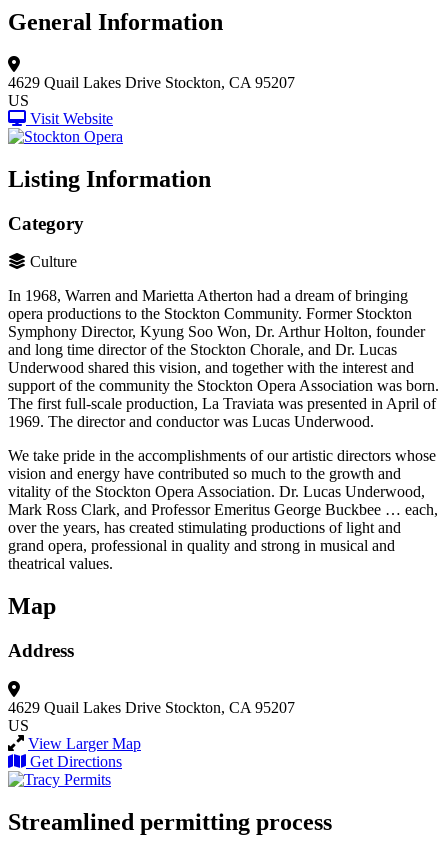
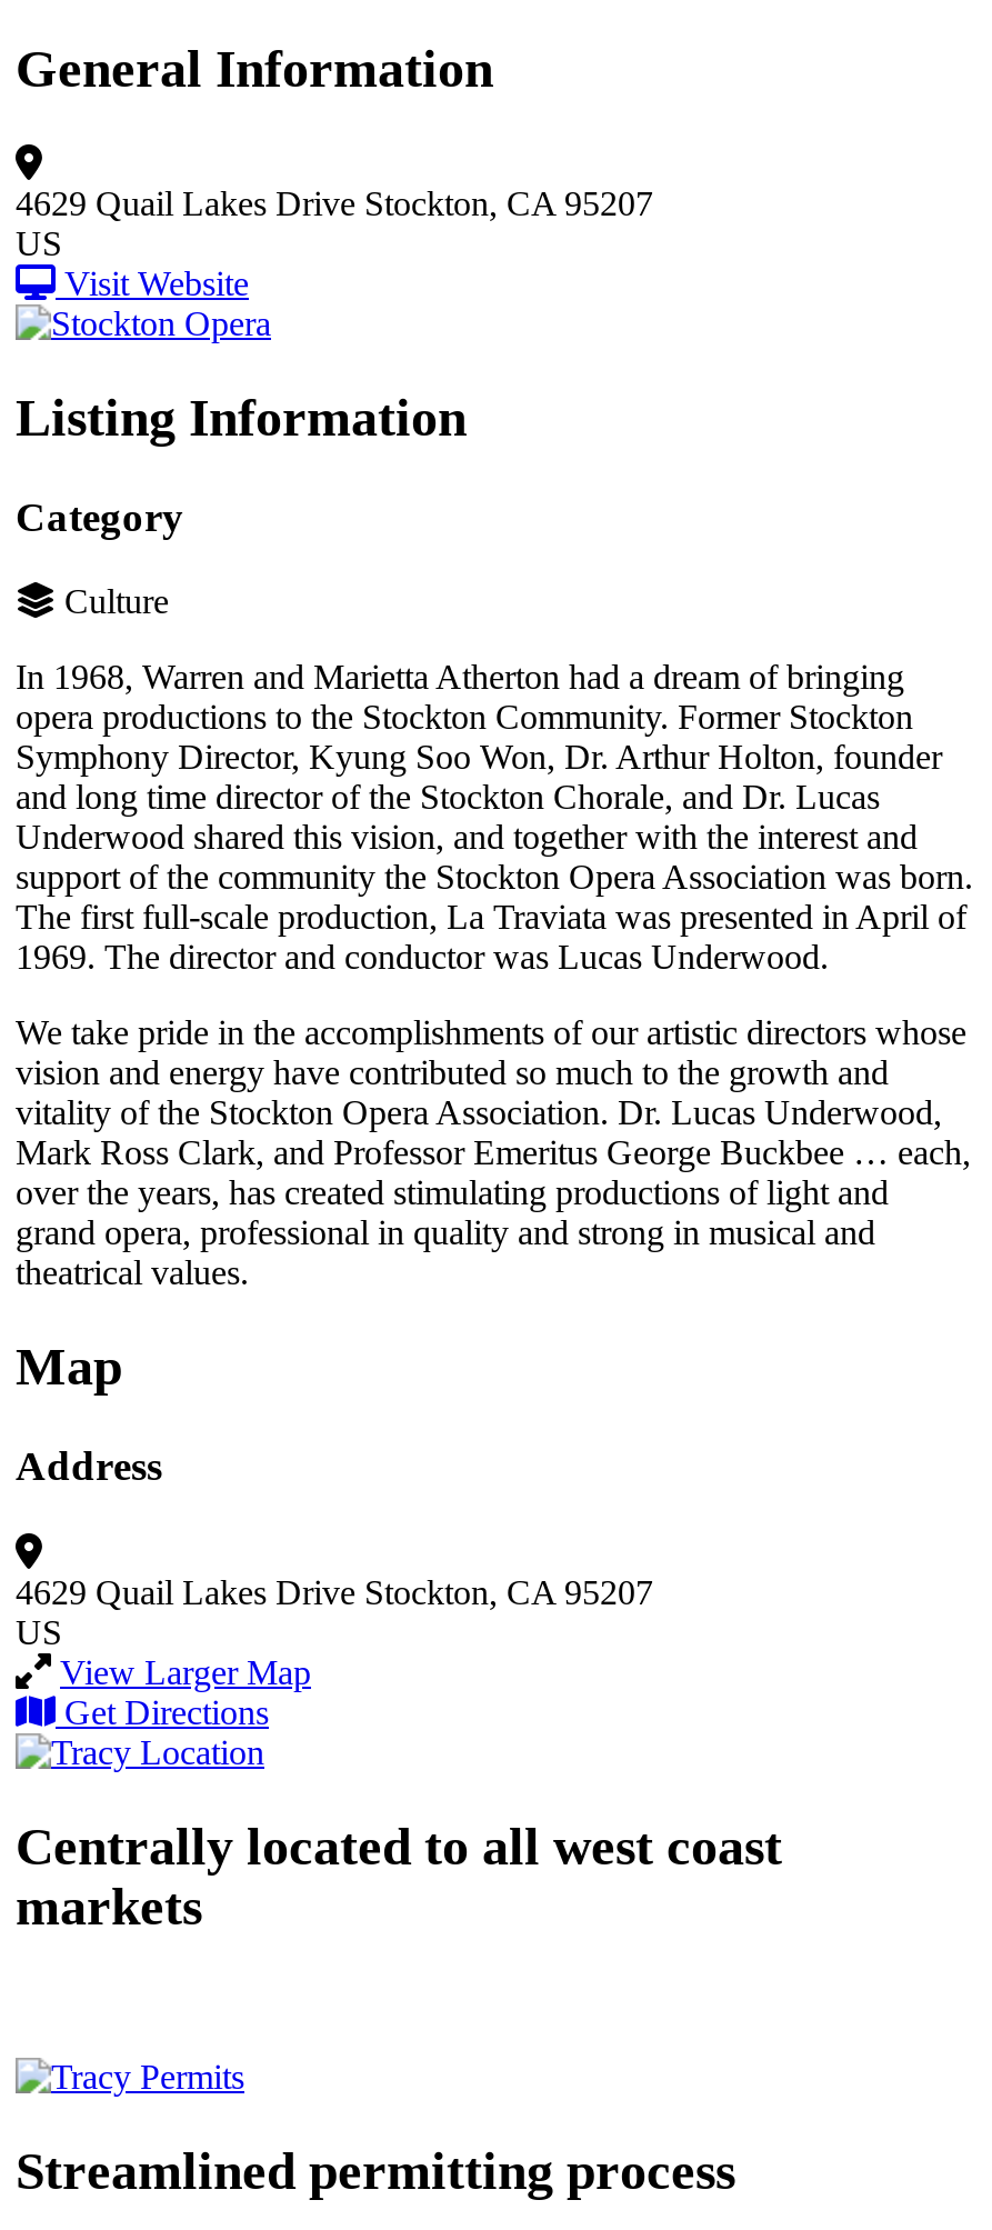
+ Centrally located to all west coast
+ markets
